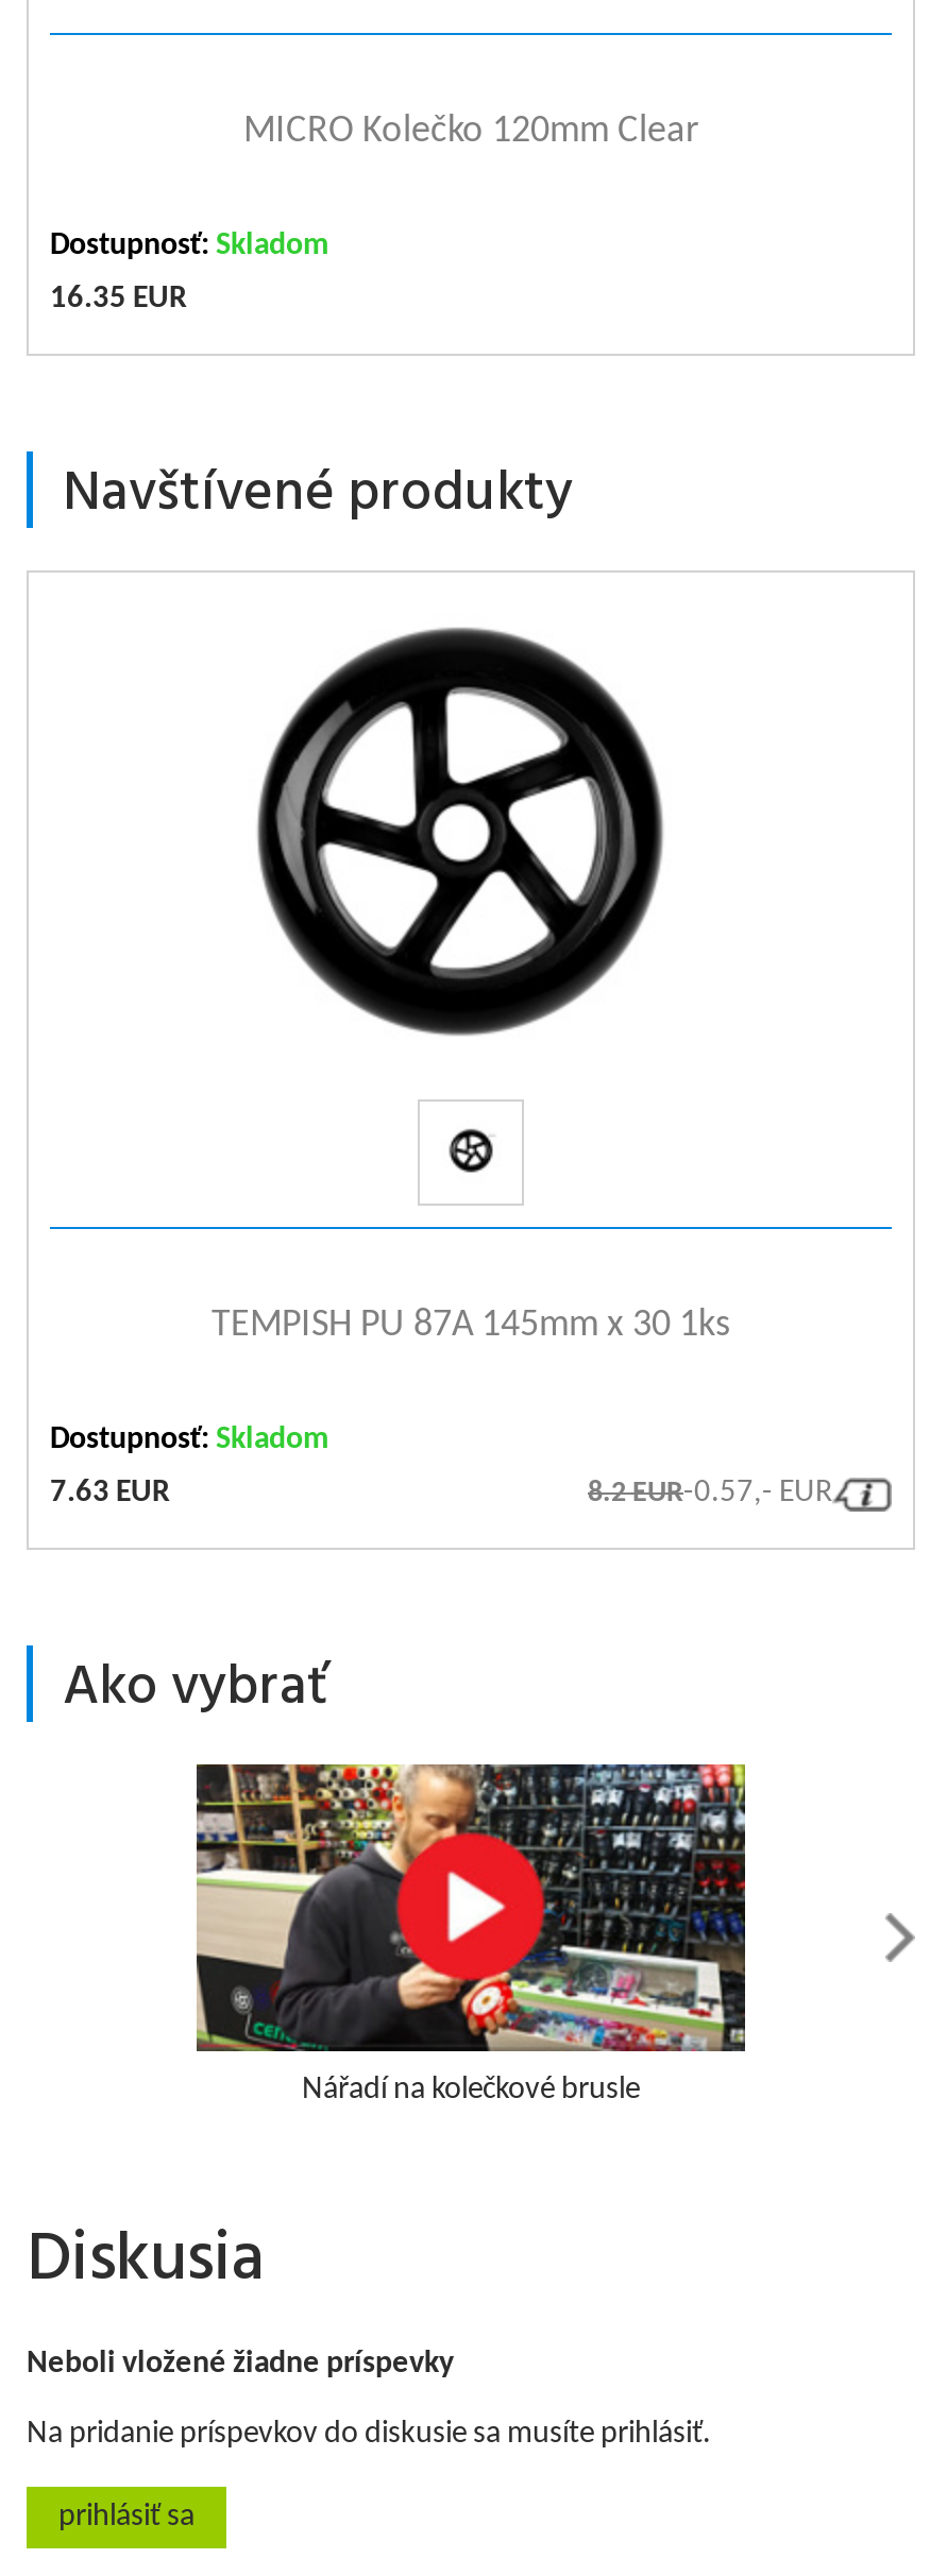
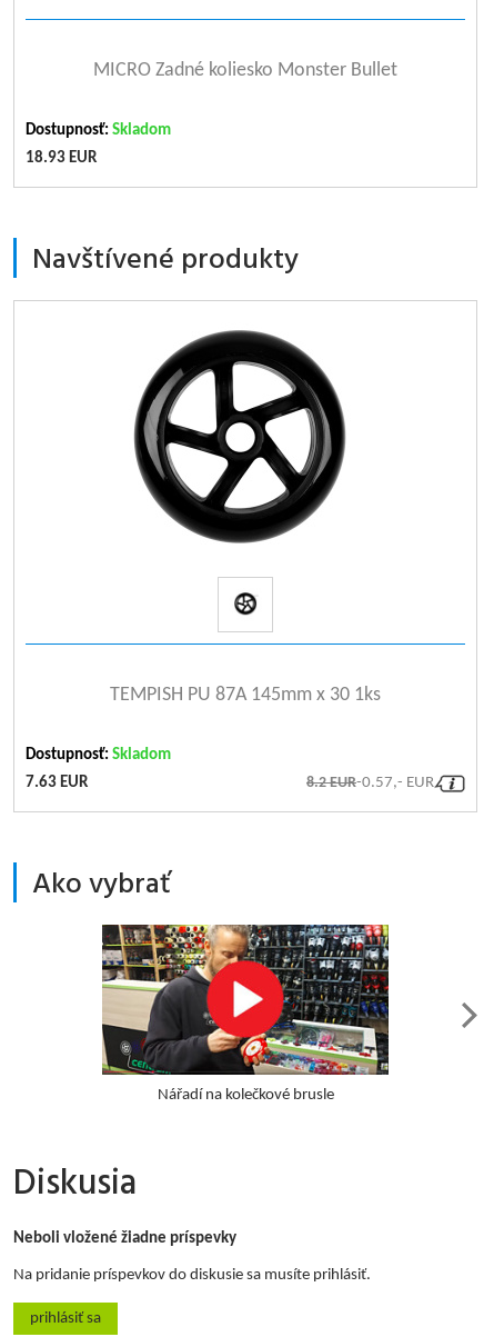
- MICRO Kolečko 120mm Clear
+ MICRO Zadné koliesko Monster Bullet

- 16.35 EUR
+ 18.93 EUR
